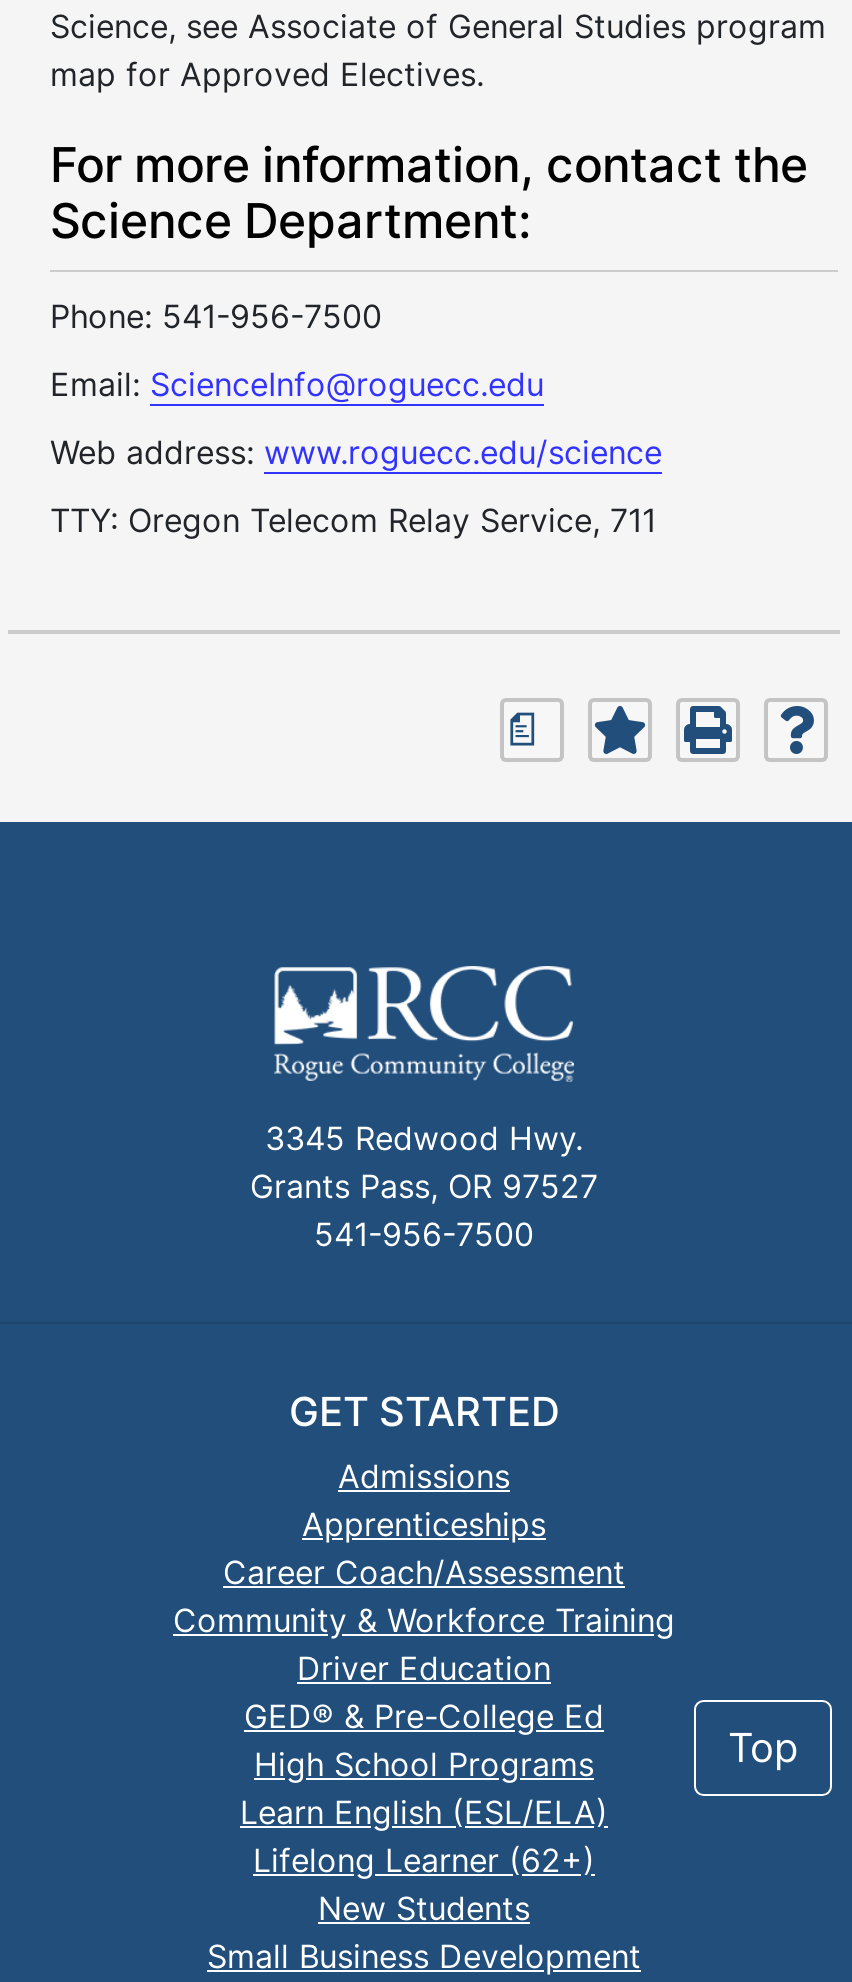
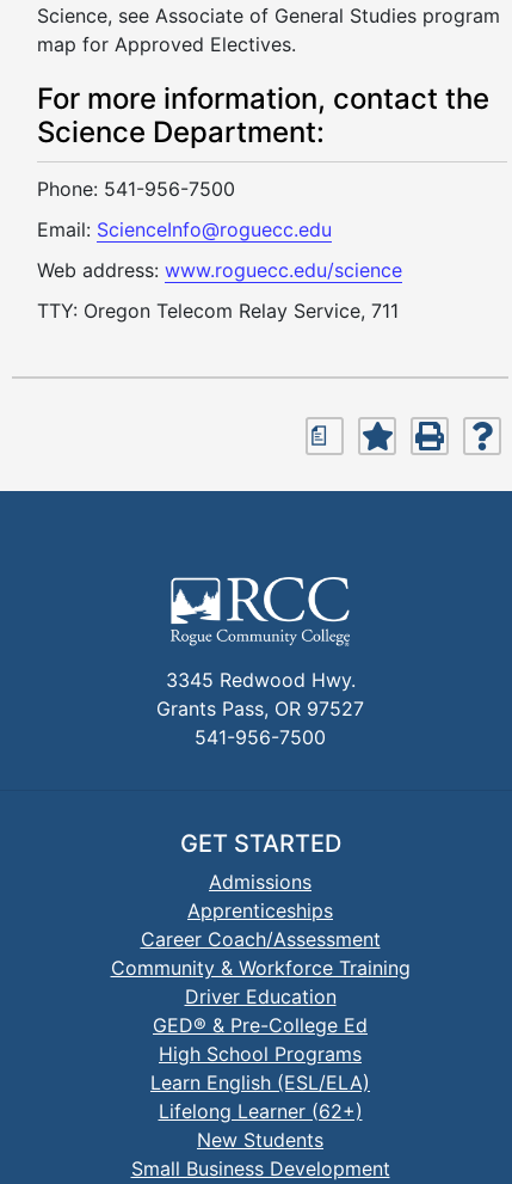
- Top
